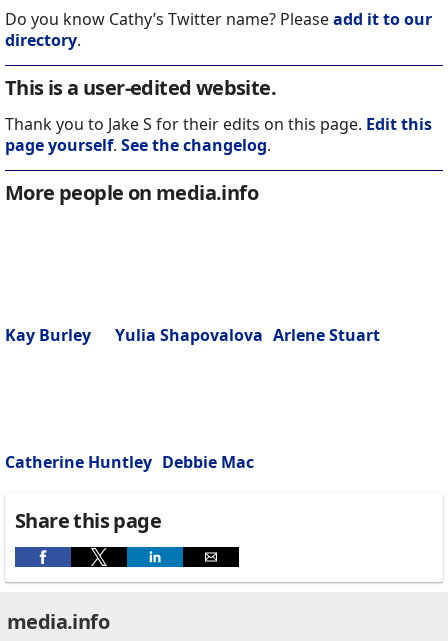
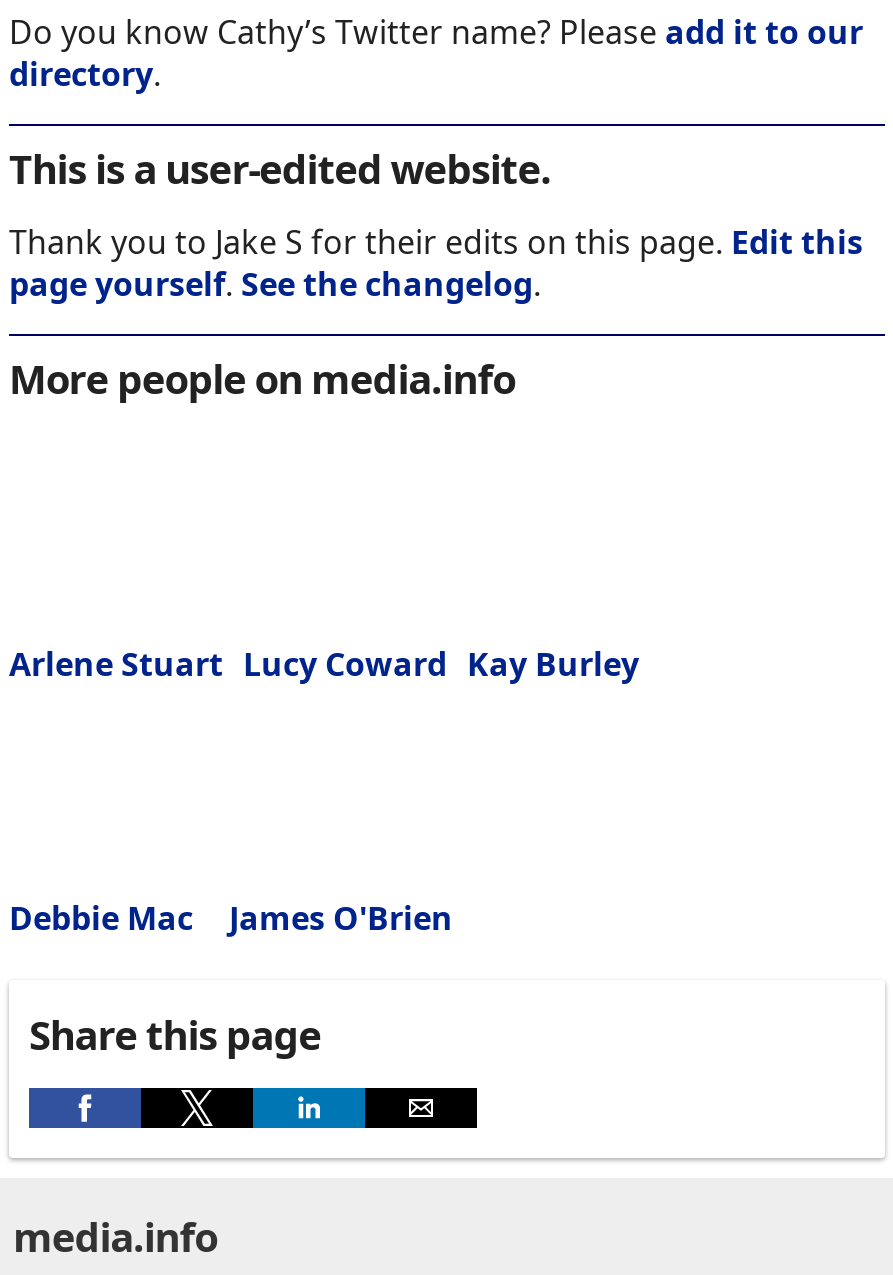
- Kay Burley
- Yulia Shapovalova Arlene Stuart
+ Arlene Stuart Lucy Coward Kay Burley

- Catherine Huntley Debbie Mac
+ Debbie Mac
+ James O'Brien
